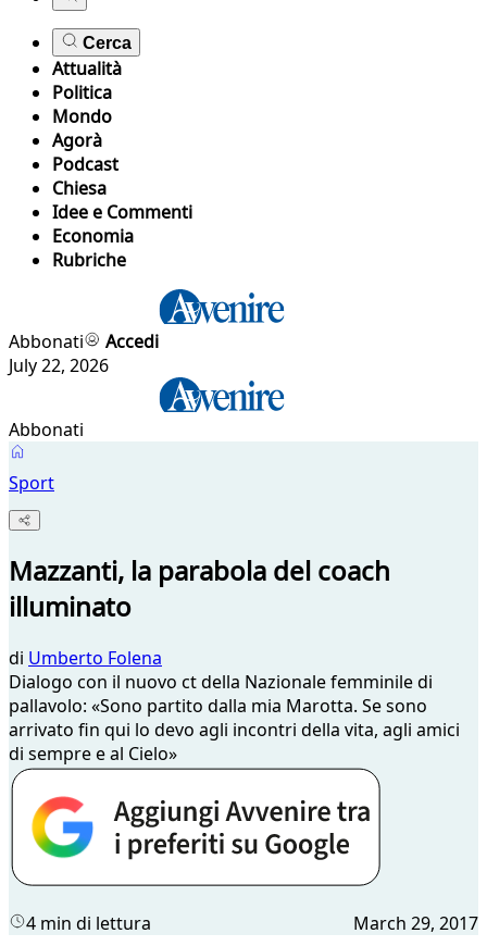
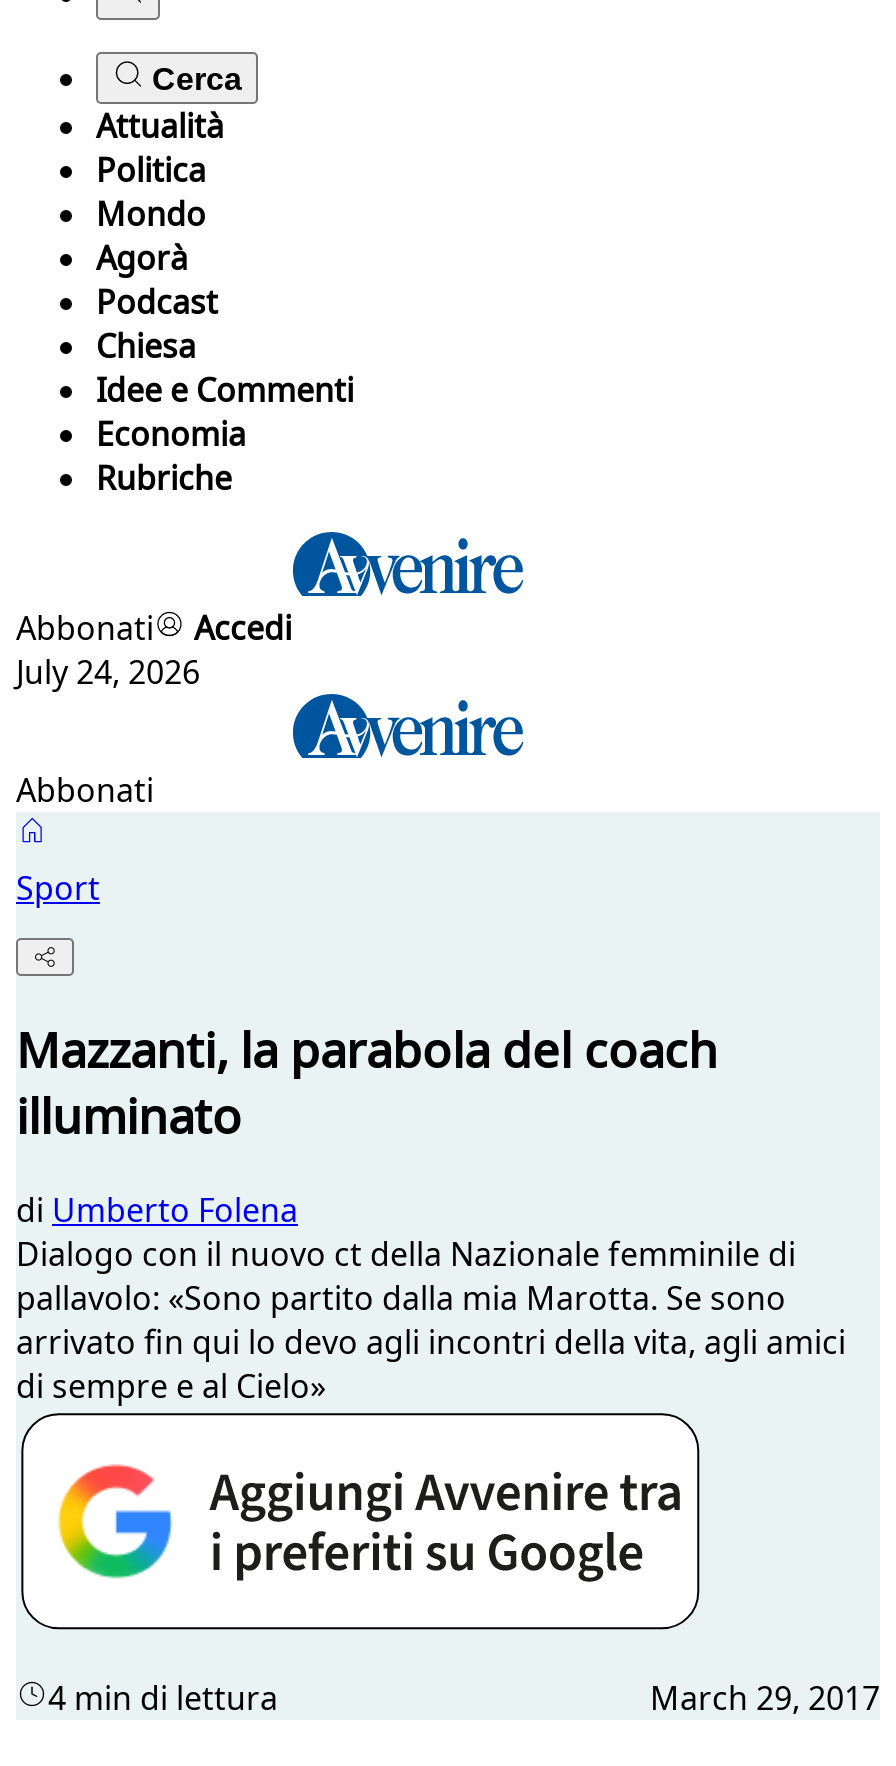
- July 22, 2026
+ July 24, 2026
